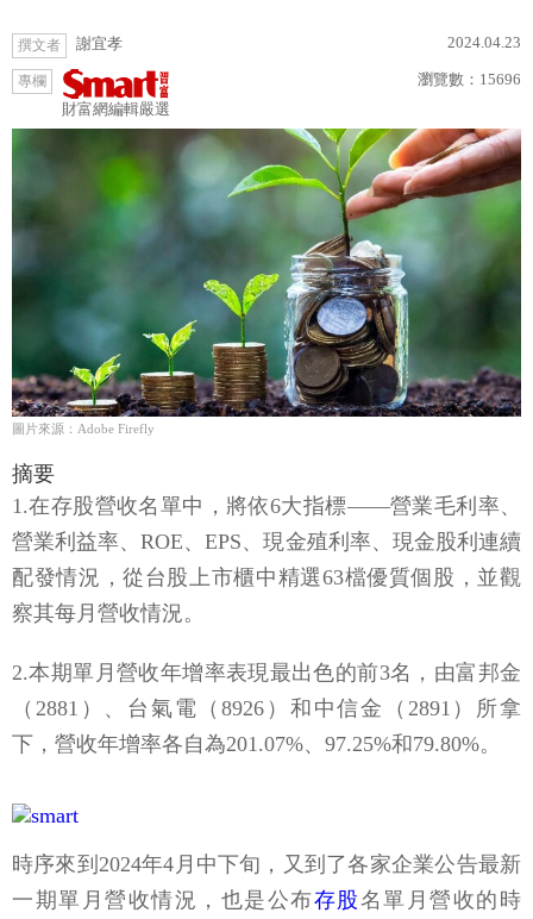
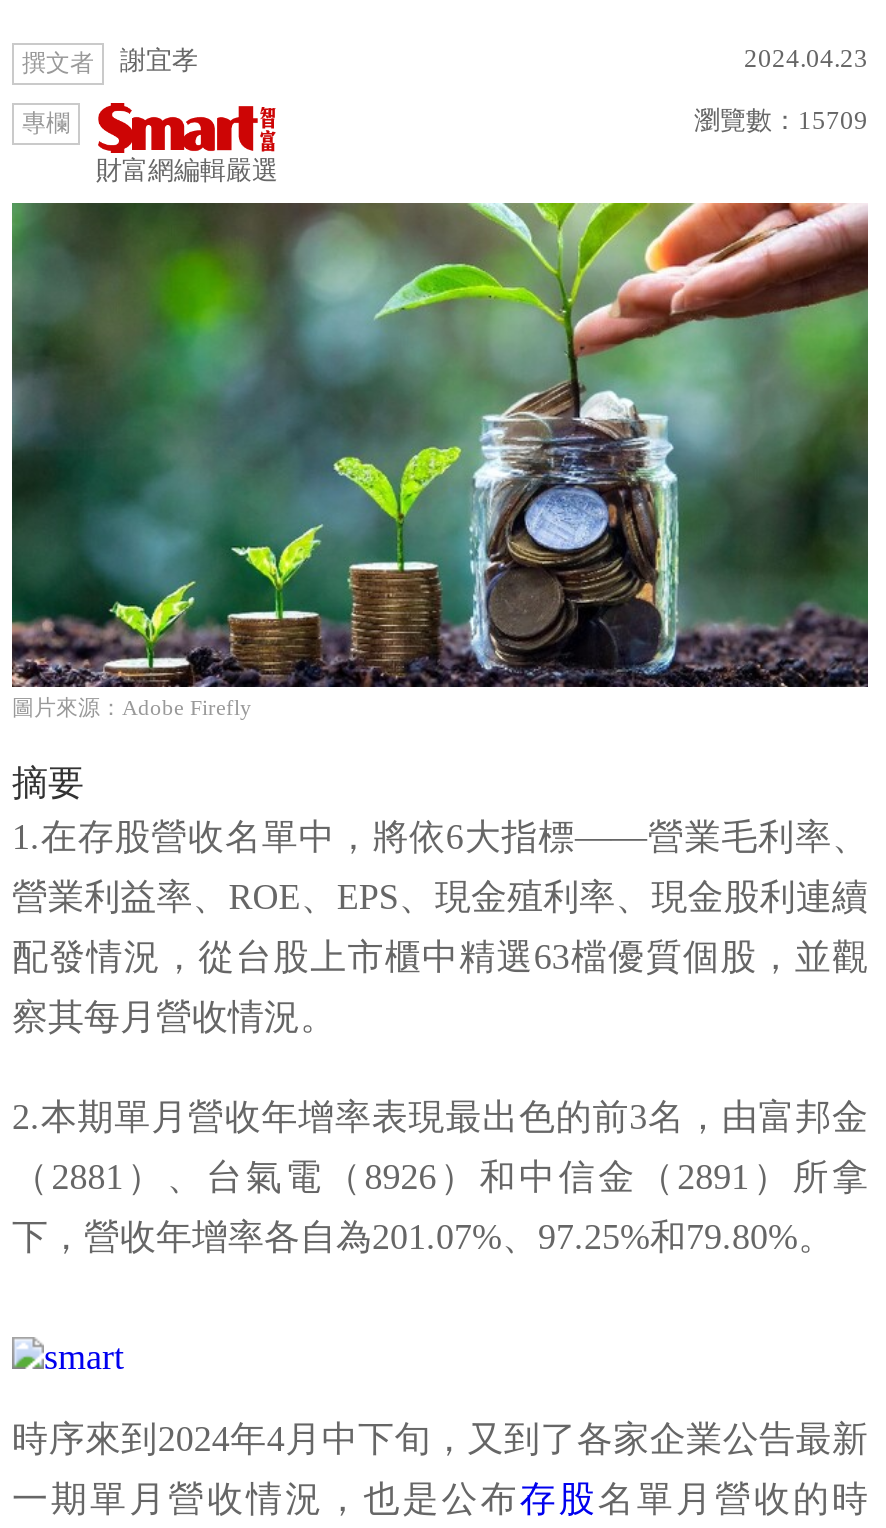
- 瀏覽數：15696
+ 瀏覽數：15709
